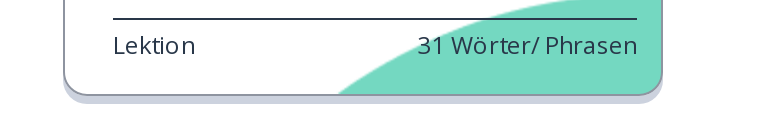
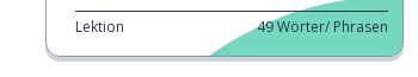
- 31 Wörter/ Phrasen
+ 49 Wörter/ Phrasen
